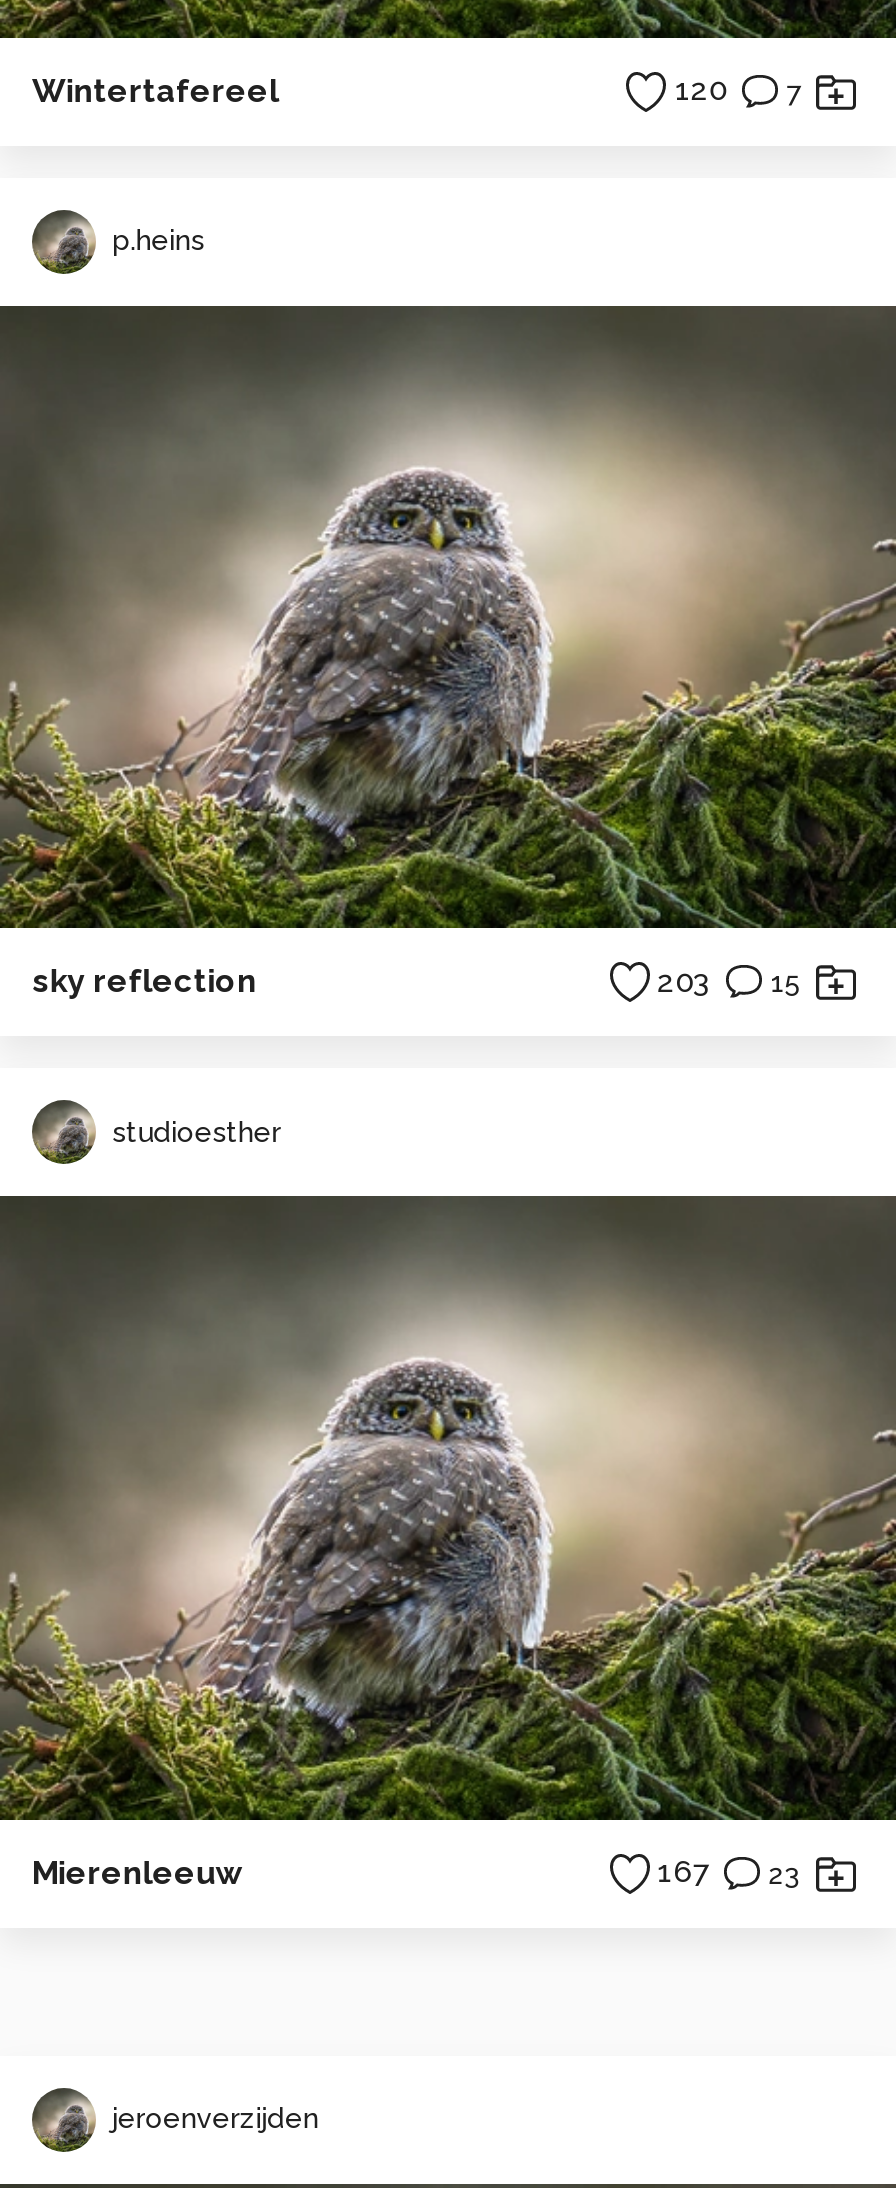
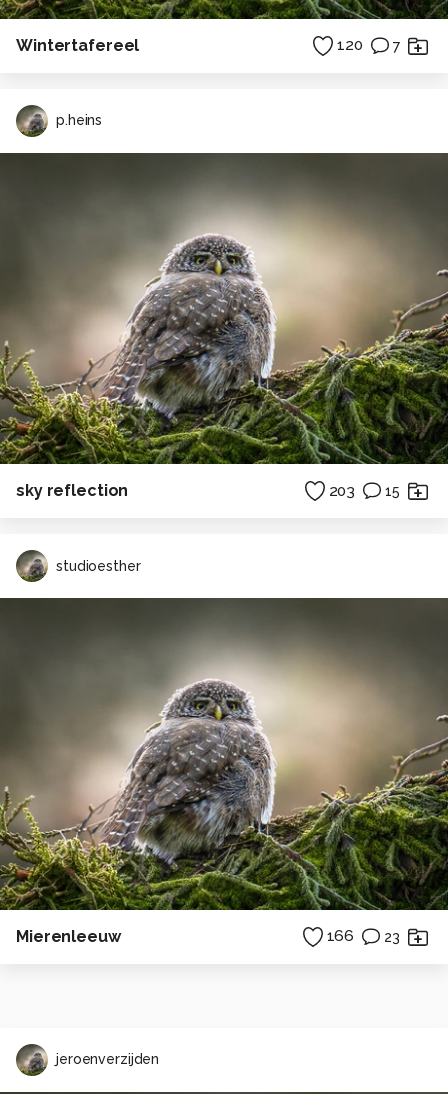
- 167 23
+ 166 23
